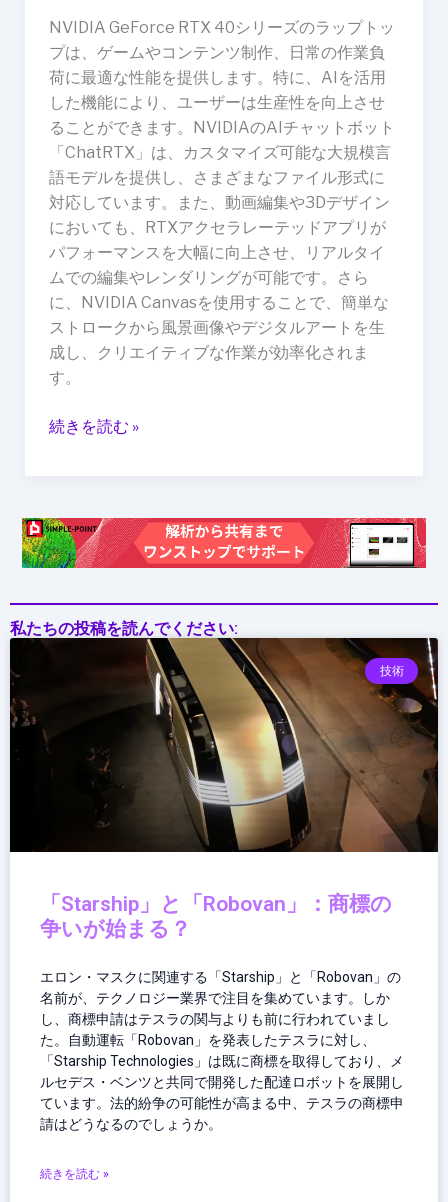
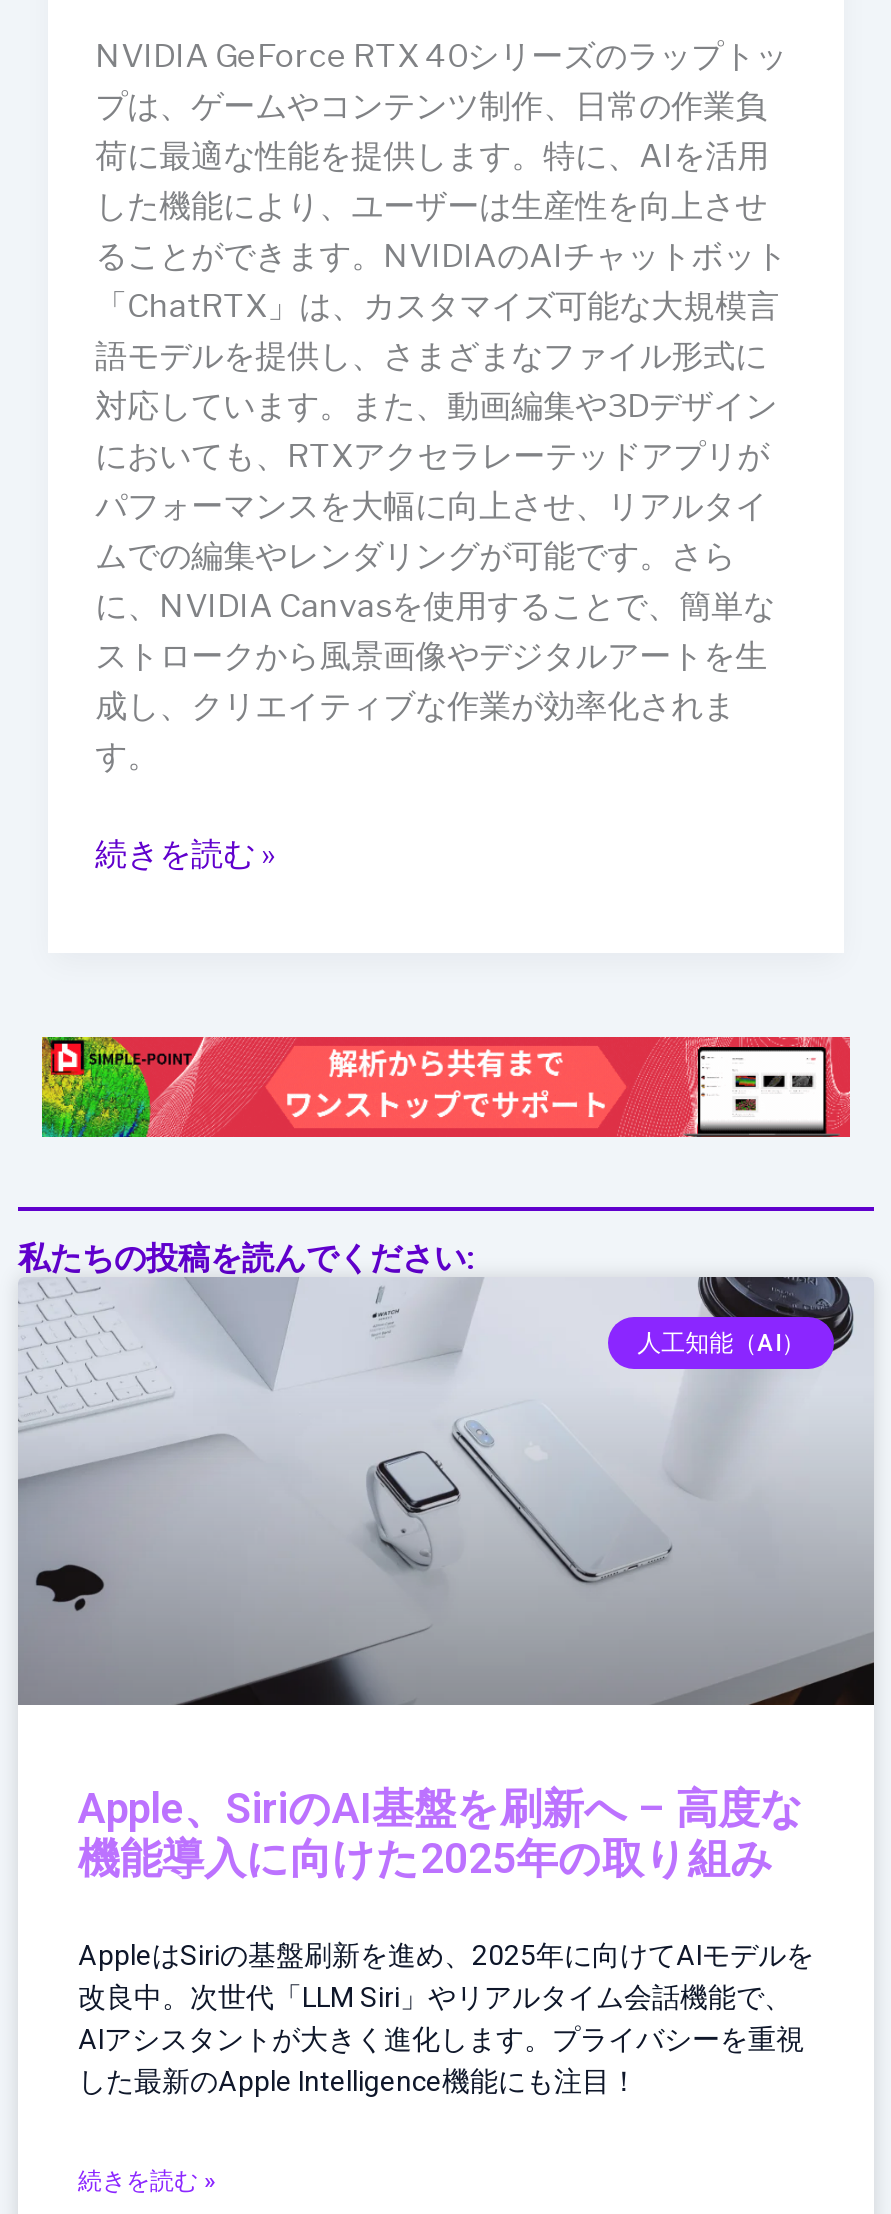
- [image]
- 技術
+ [image]
+ 人工知能（AI）

- 「Starship」と「Robovan」：商標の
- 争いが始まる？
+ Apple、SiriのAI基盤を刷新へ – 高度な
+ 機能導入に向けた2025年の取り組み

- エロン・マスクに関連する「Starship」と「Robovan」の
- 名前が、テクノロジー業界で注目を集めています。しか
- し、商標申請はテスラの関与よりも前に行われていまし
- た。自動運転「Robovan」を発表したテスラに対し、
- 「Starship Technologies」は既に商標を取得しており、メ
- ルセデス・ベンツと共同で開発した配達ロボットを展開し
- ています。法的紛争の可能性が高まる中、テスラの商標申
- 請はどうなるのでしょうか。
+ AppleはSiriの基盤刷新を進め、2025年に向けてAIモデルを
+ 改良中。次世代「LLM Siri」やリアルタイム会話機能で、
+ AIアシスタントが大きく進化します。プライバシーを重視
+ した最新のApple Intelligence機能にも注目！
